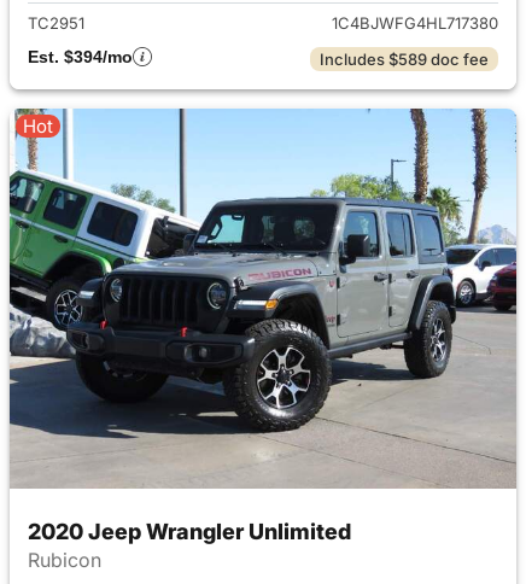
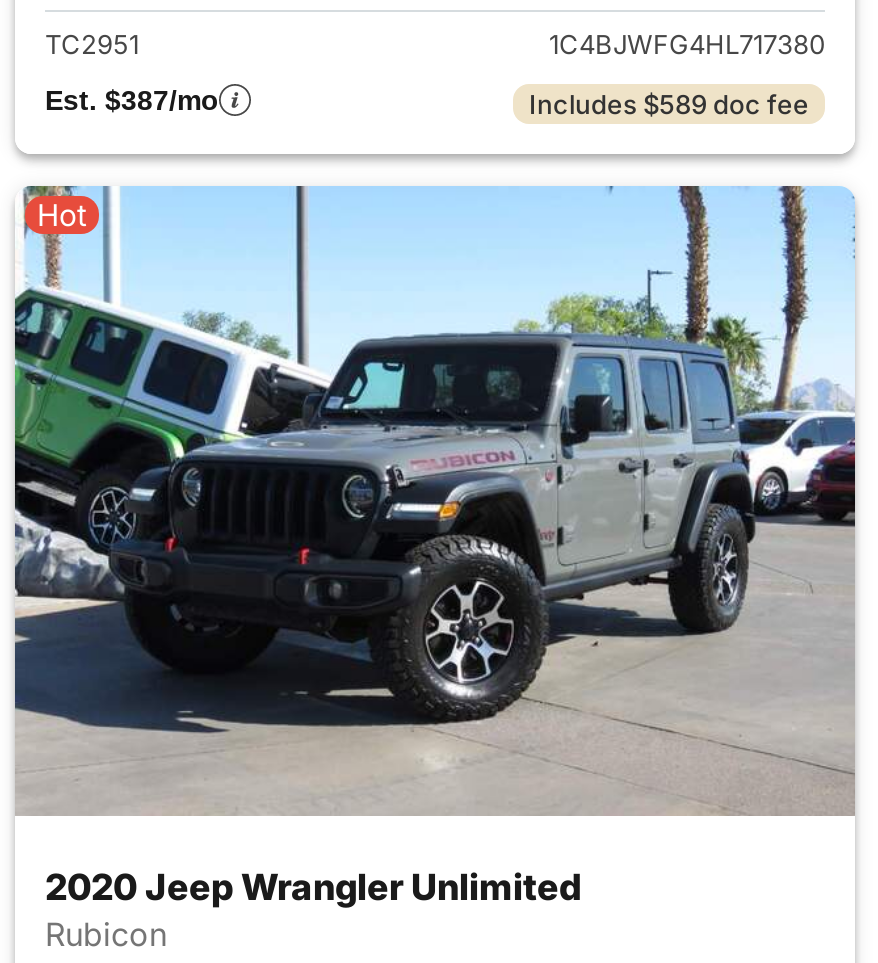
- Est. $394/mo
+ Est. $387/mo
